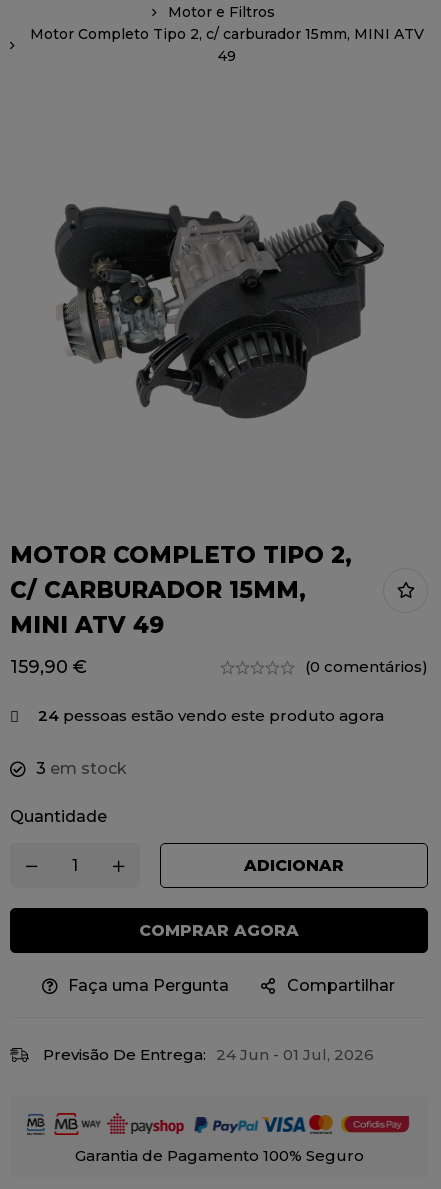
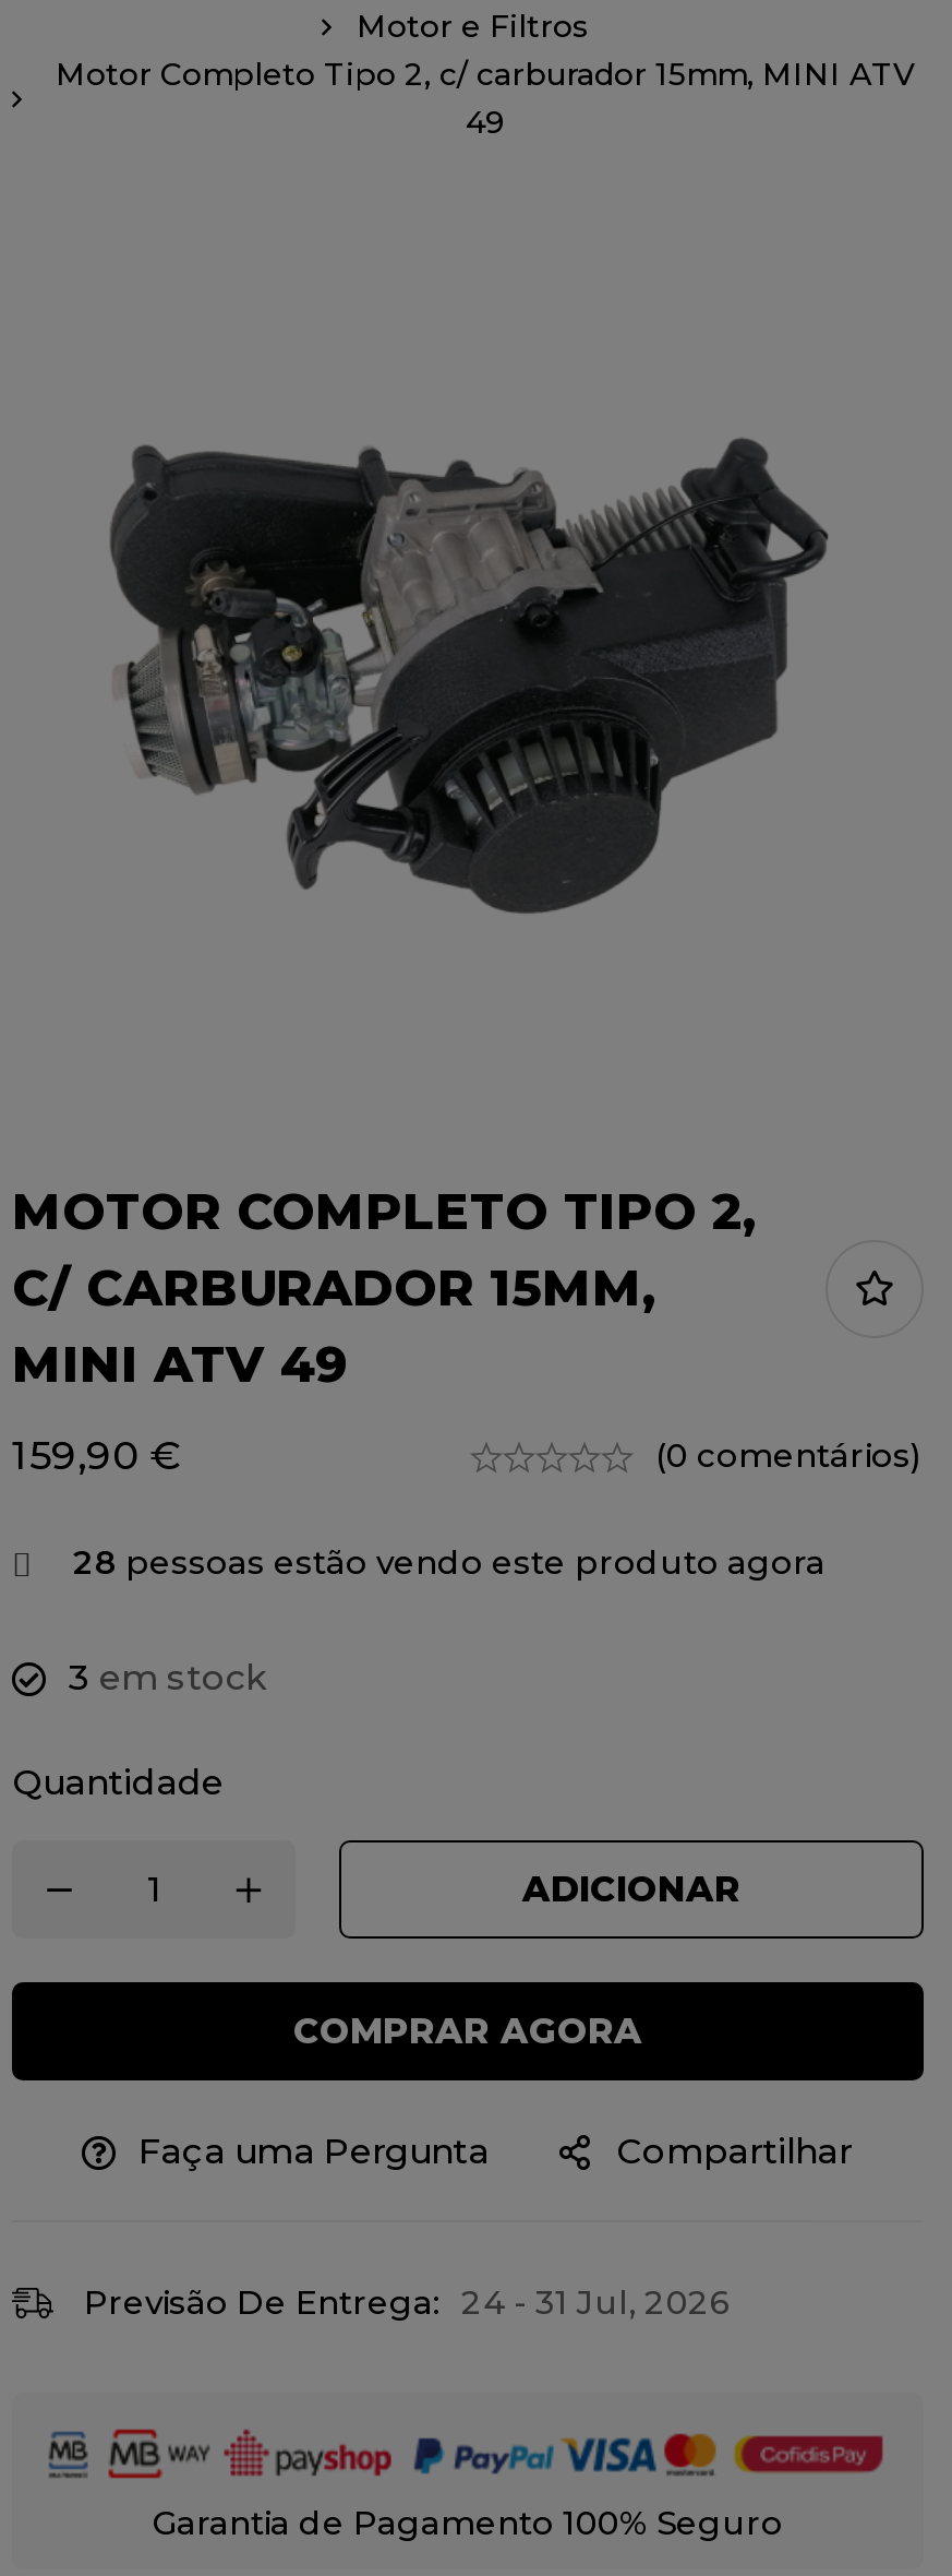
- 24 pessoas estão vendo este produto agora
+ 28 pessoas estão vendo este produto agora

- Previsão De Entrega: 24 Jun - 01 Jul, 2026
+ Previsão De Entrega: 24 - 31 Jul, 2026
